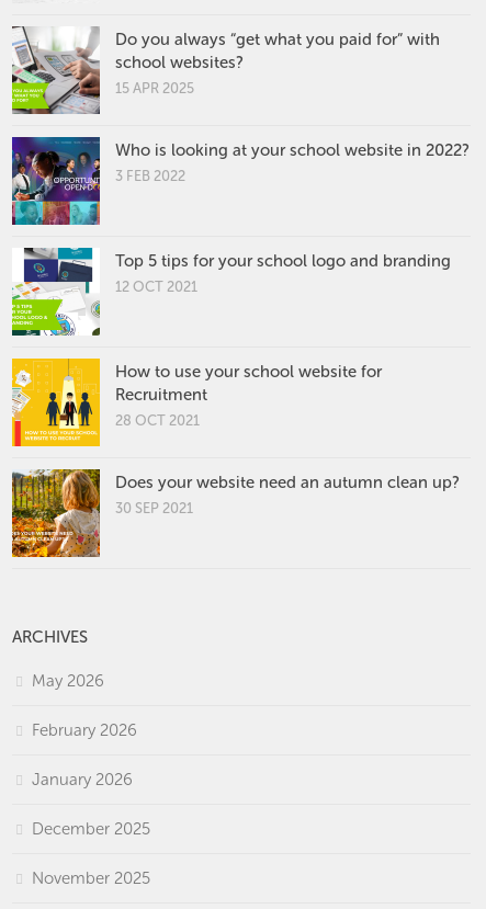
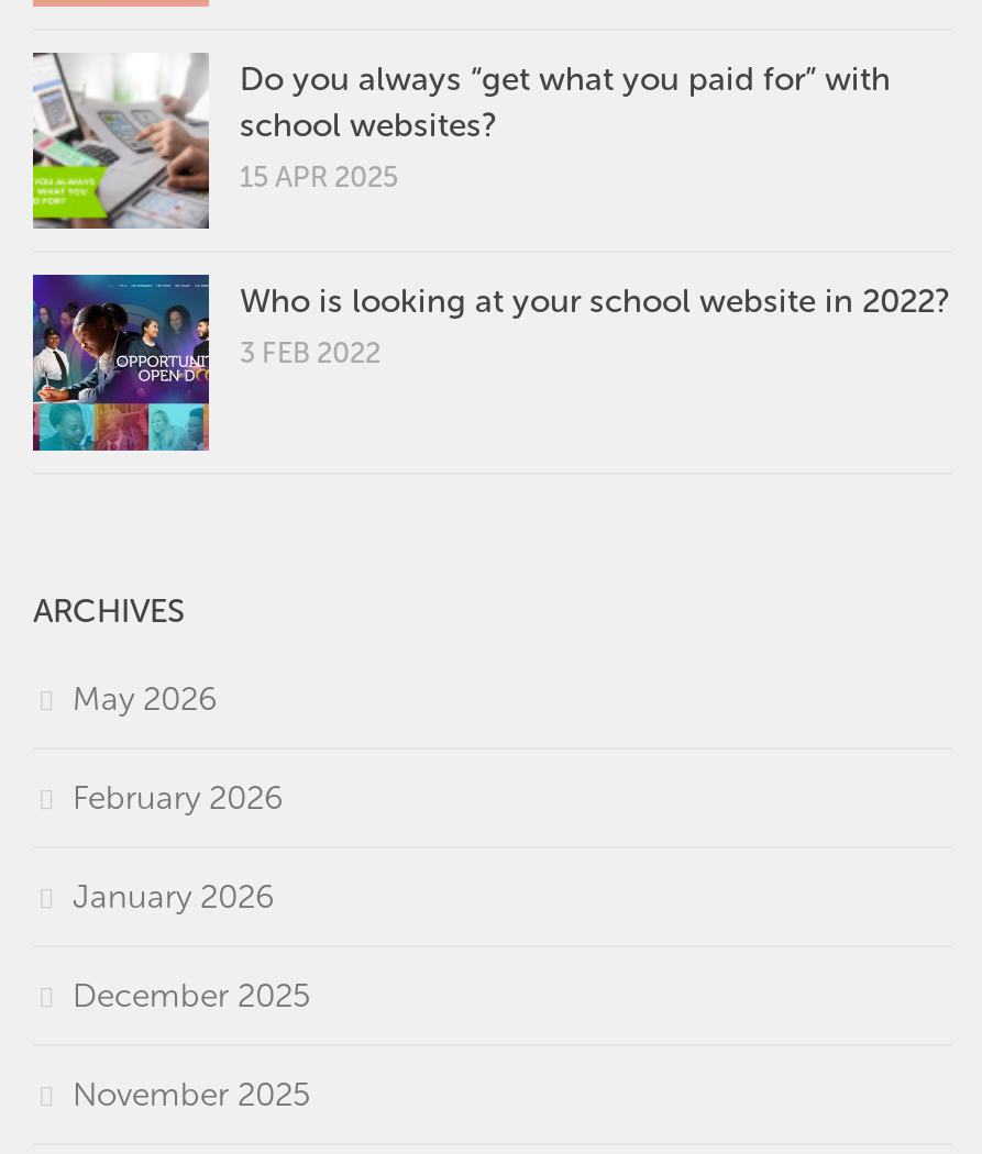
- [image]
- Top 5 tips for your school logo and branding
- 12 OCT 2021

- [image]
- How to use your school website for
- Recruitment
- 28 OCT 2021
- Does your website need an autumn clean up?
- 30 SEP 2021

- [image]
